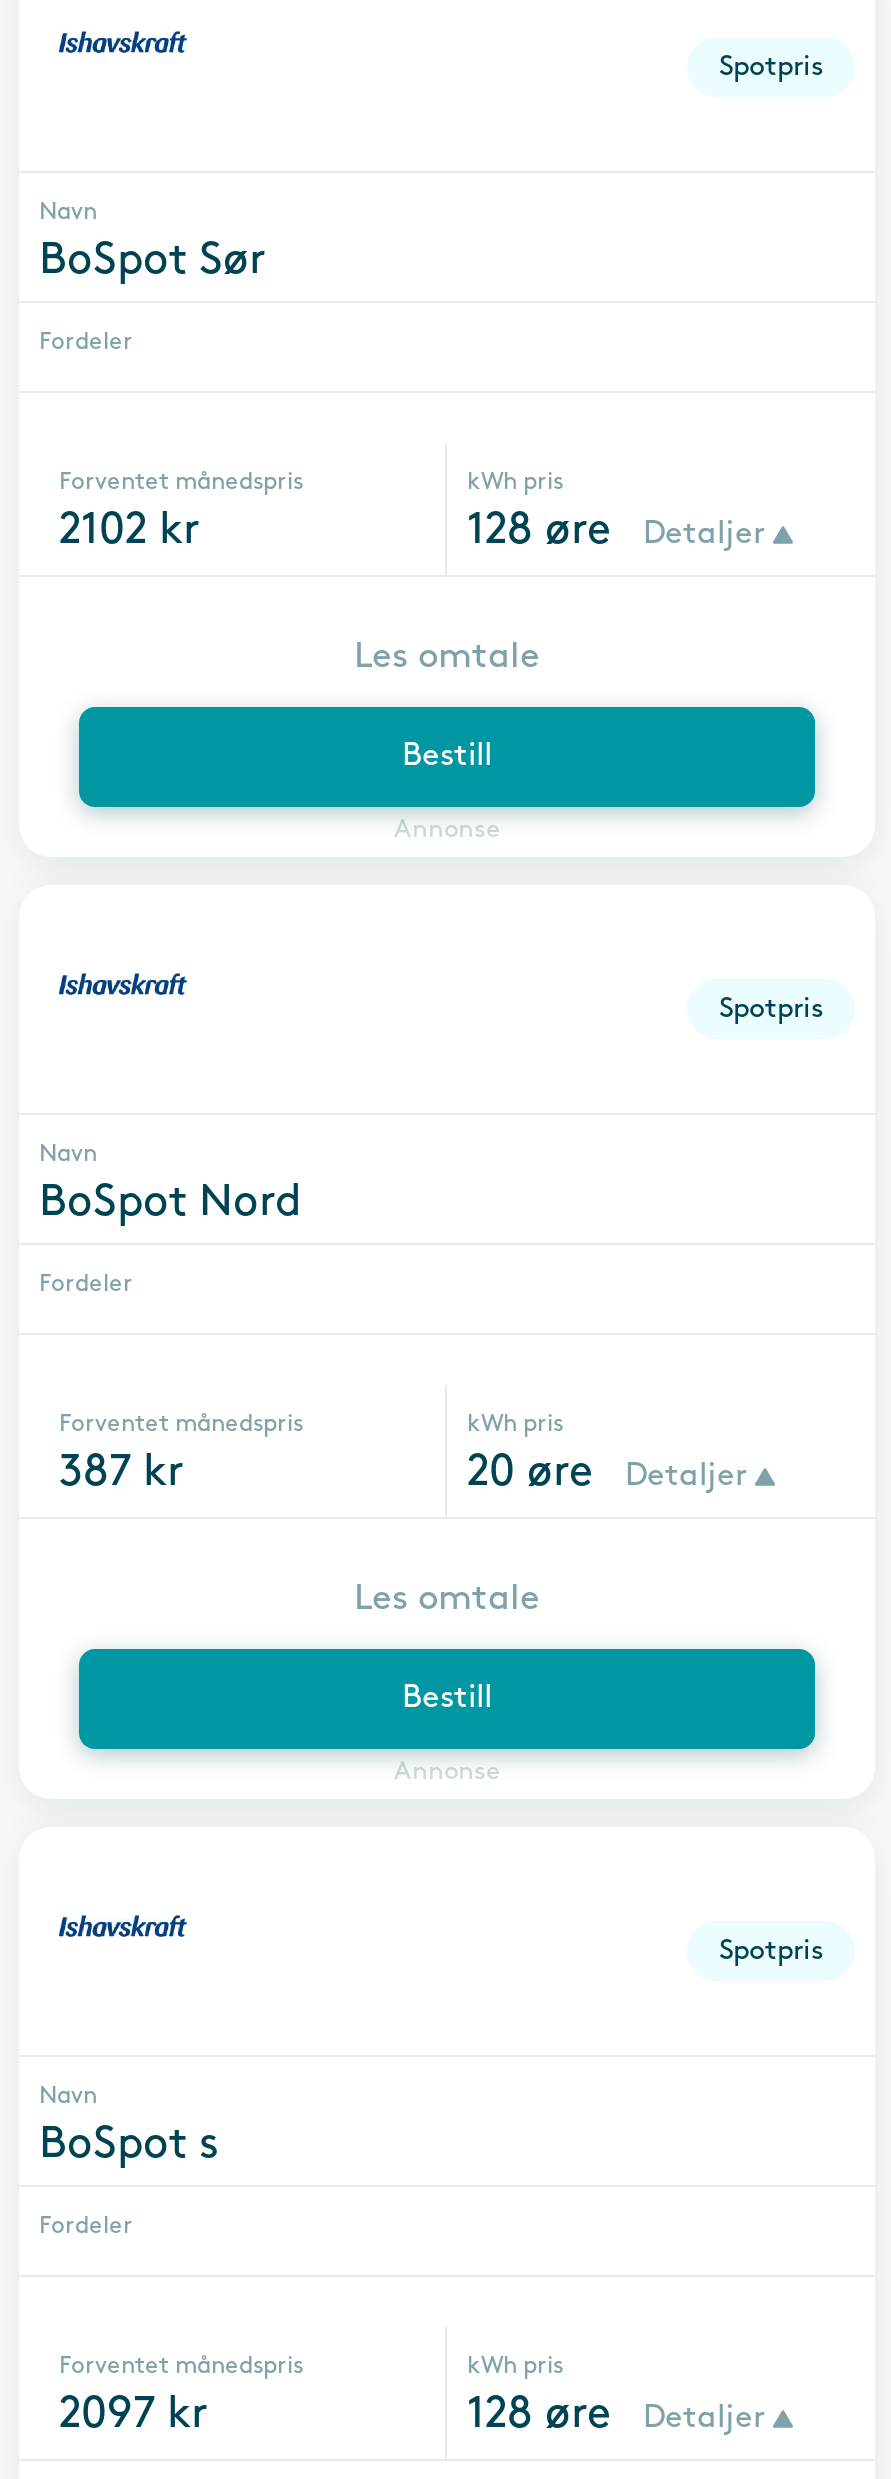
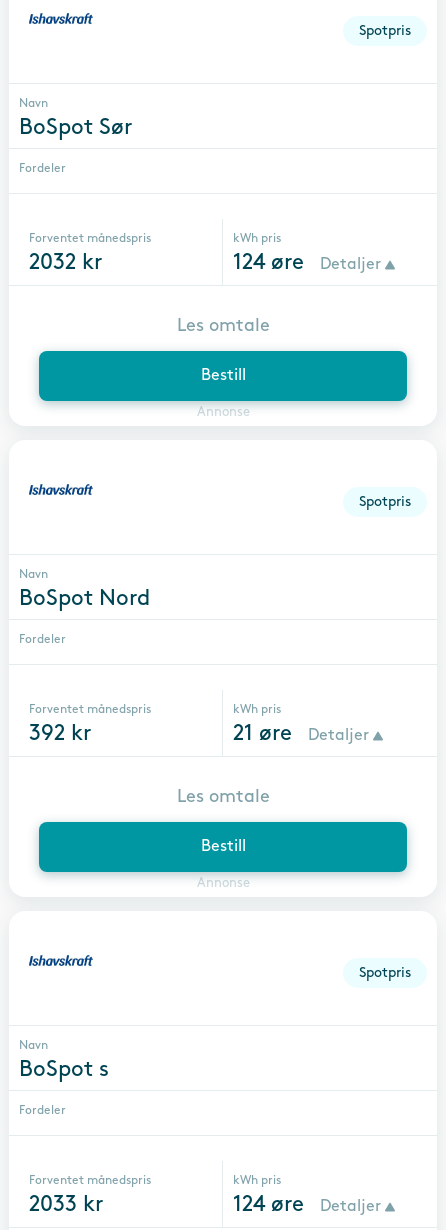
- 2102 kr
+ 2032 kr

- 128 øre Detaljer
+ 124 øre Detaljer

- 387 kr
+ 392 kr

- 20 øre Detaljer
+ 21 øre Detaljer

- 2097 kr
+ 2033 kr

- 128 øre Detaljer
+ 124 øre Detaljer
